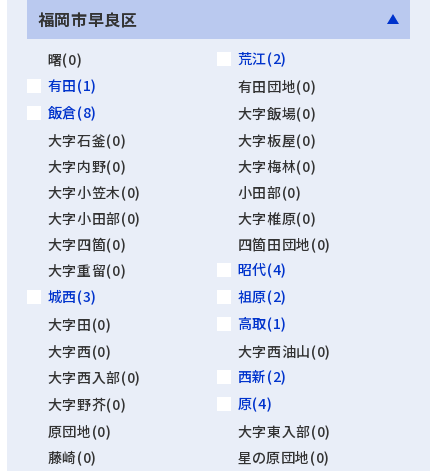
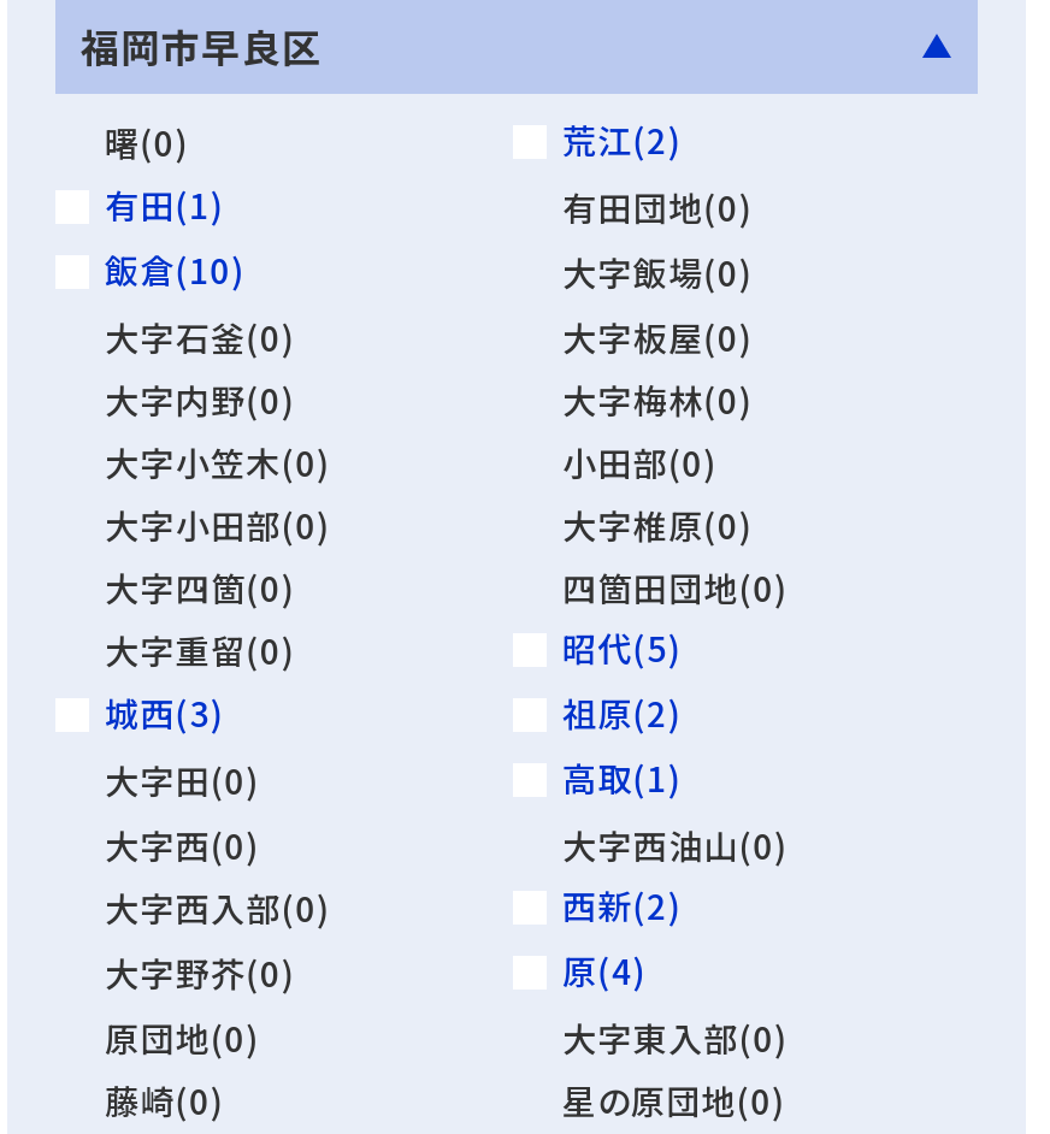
- 飯倉(8)
+ 飯倉(10)

- 昭代(4)
+ 昭代(5)
